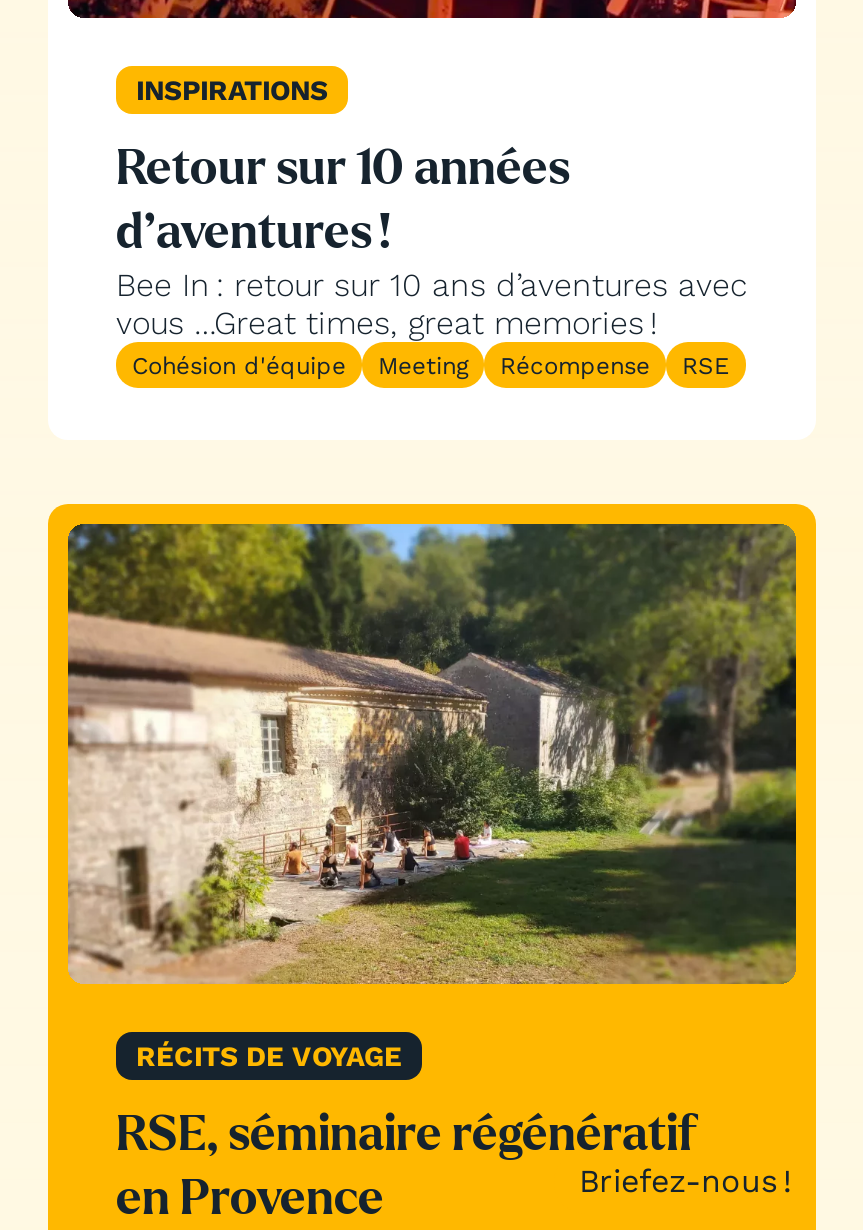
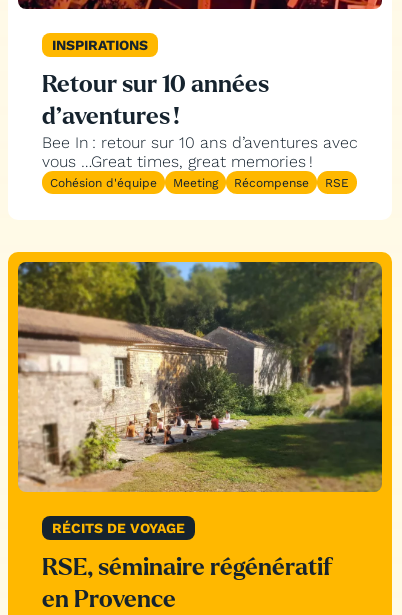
- Briefez-nous !
